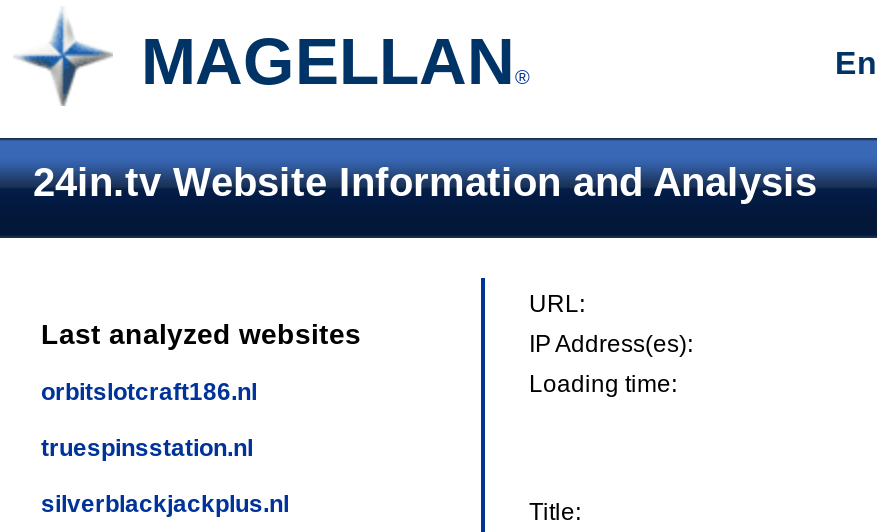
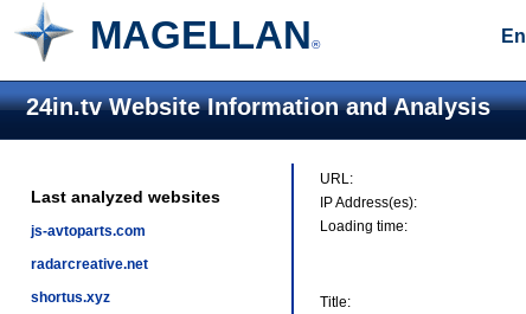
- orbitslotcraft186.nl
+ js-avtoparts.com

- truespinsstation.nl
+ radarcreative.net

- silverblackjackplus.nl
+ shortus.xyz
